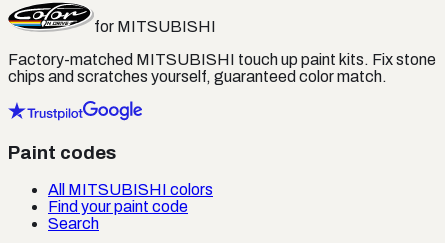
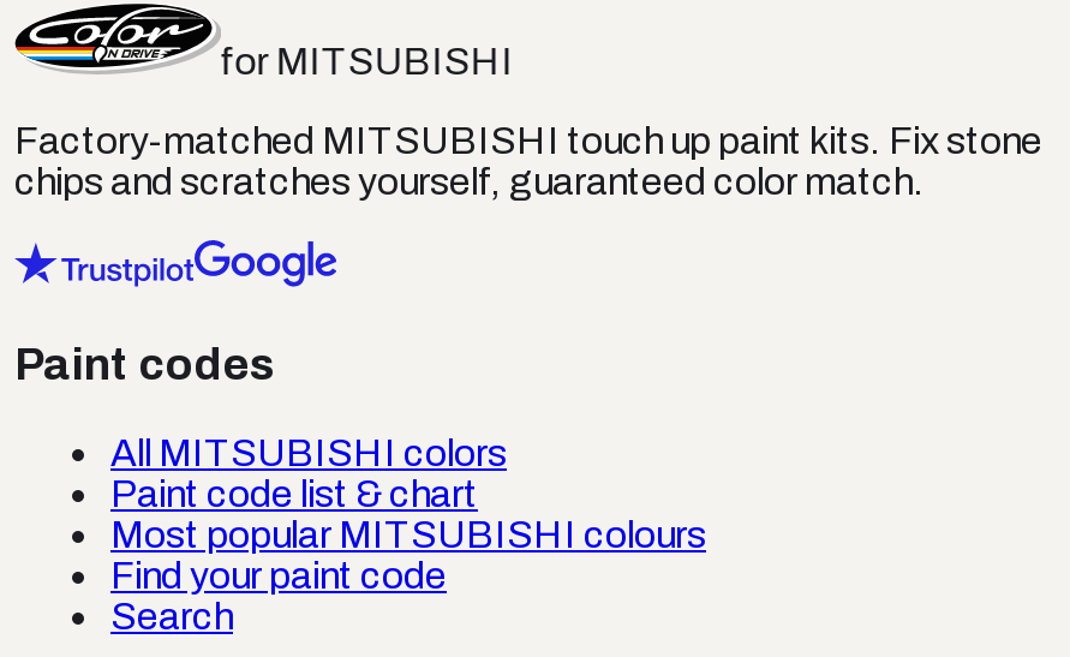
+ Paint code list & chart
+ Most popular MITSUBISHI colours
